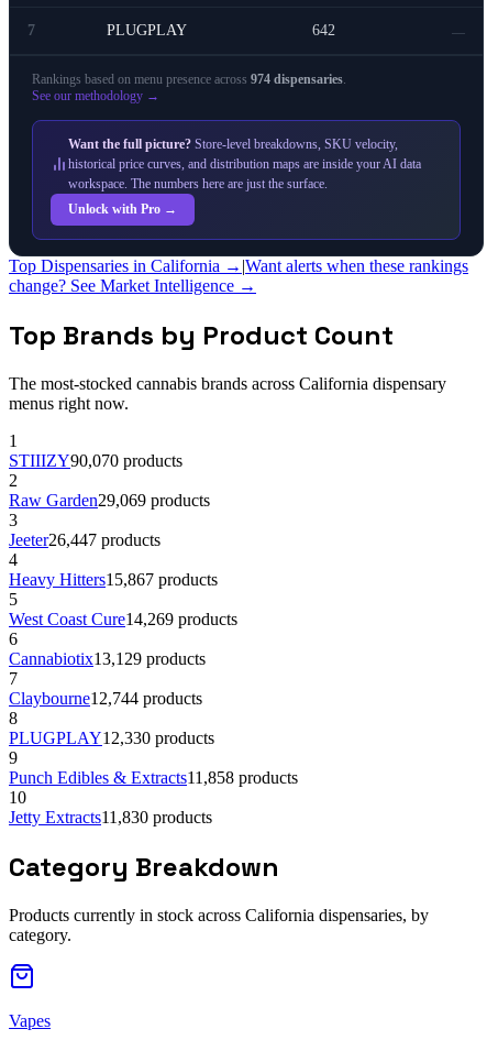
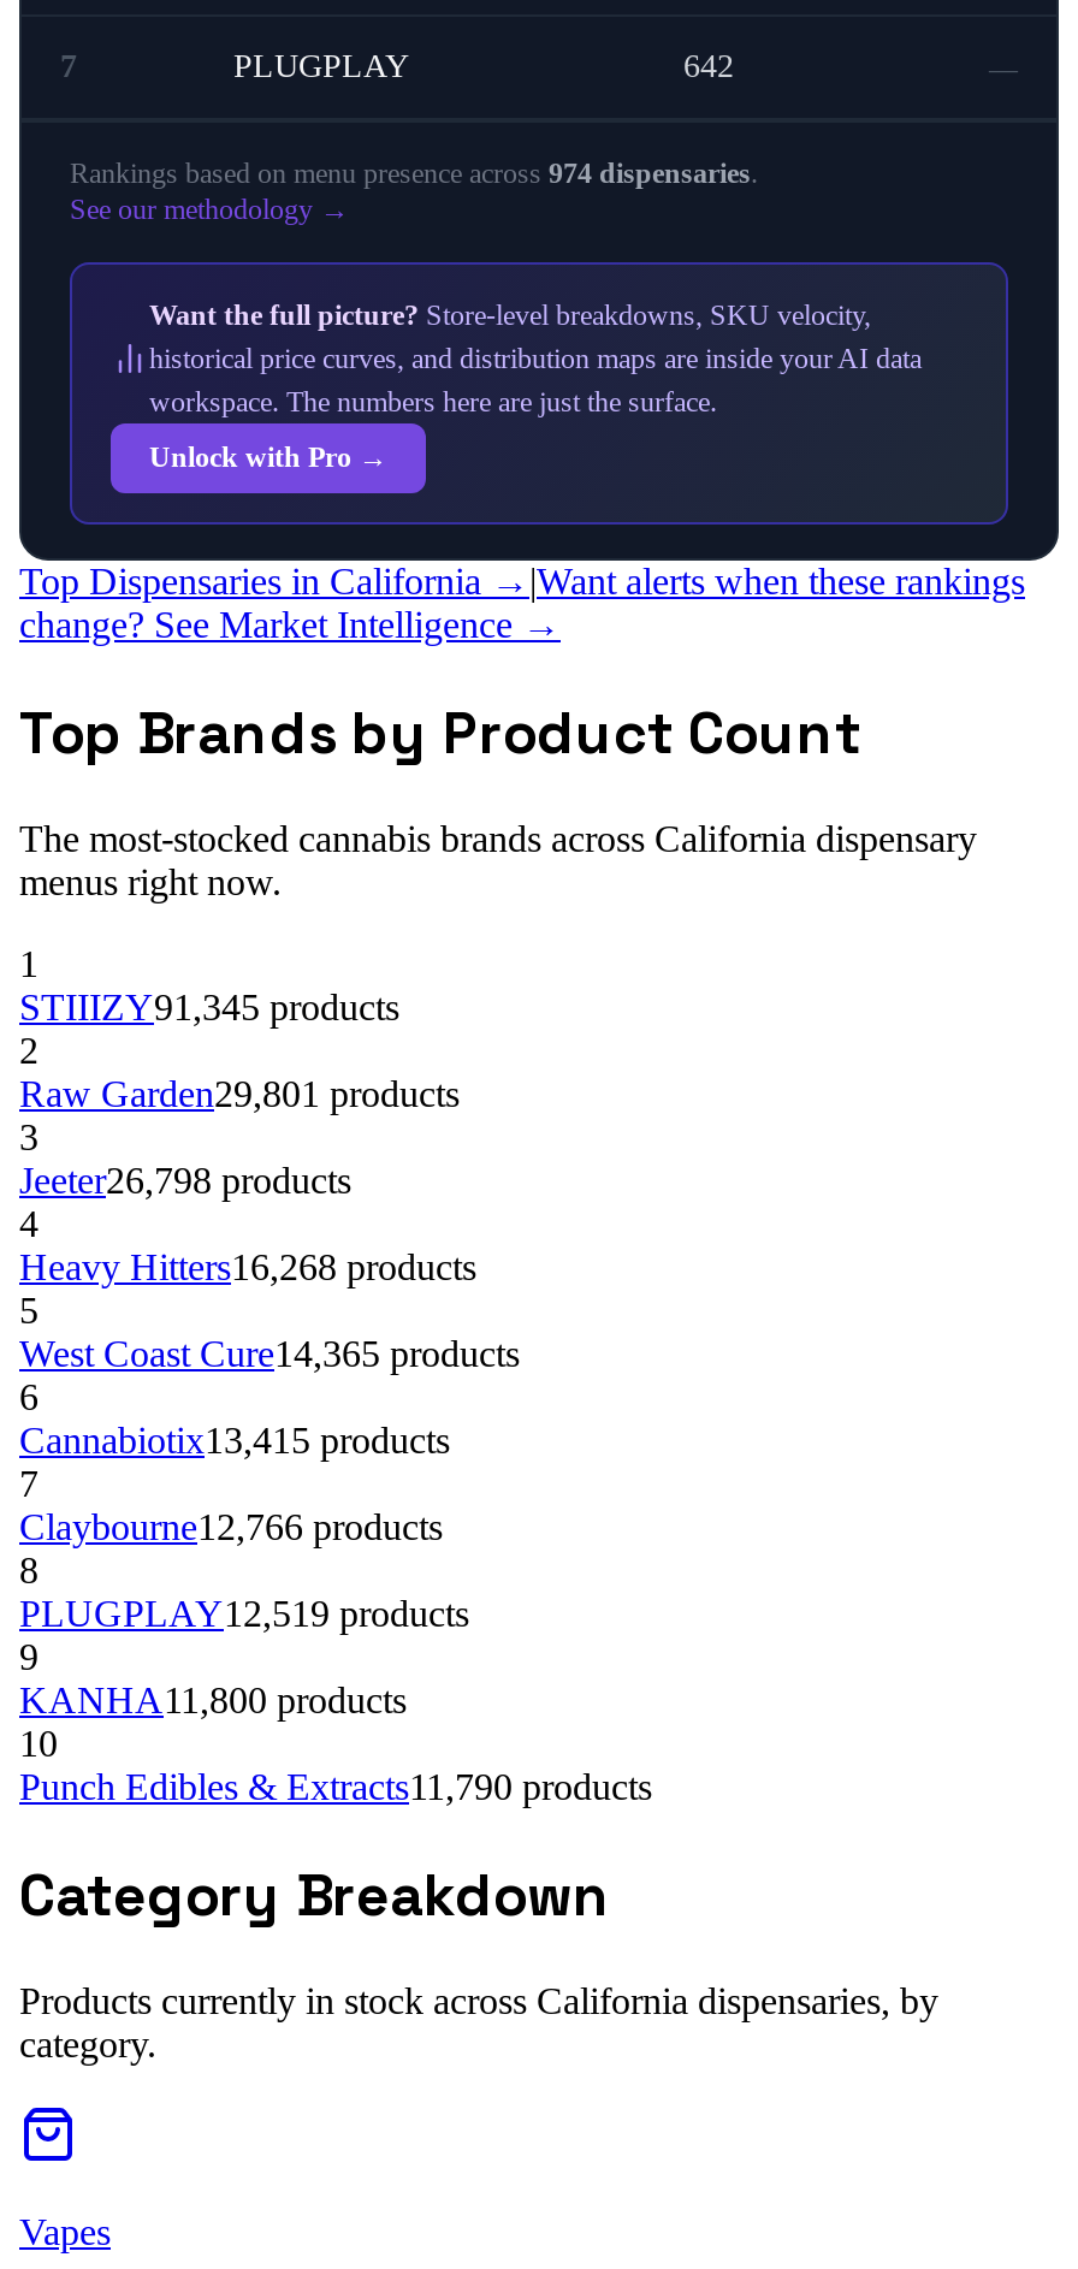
- STIIIZY90,070 products
+ STIIIZY91,345 products

- Raw Garden29,069 products
+ Raw Garden29,801 products

- Jeeter26,447 products
+ Jeeter26,798 products

- Heavy Hitters15,867 products
+ Heavy Hitters16,268 products

- West Coast Cure14,269 products
+ West Coast Cure14,365 products

- Cannabiotix13,129 products
+ Cannabiotix13,415 products

- Claybourne12,744 products
+ Claybourne12,766 products

- PLUGPLAY12,330 products
+ PLUGPLAY12,519 products

- Punch Edibles & Extracts 11,858 products
+ KANHA 11,800 products

- Jetty Extracts11,830 products
+ Punch Edibles & Extracts11,790 products
